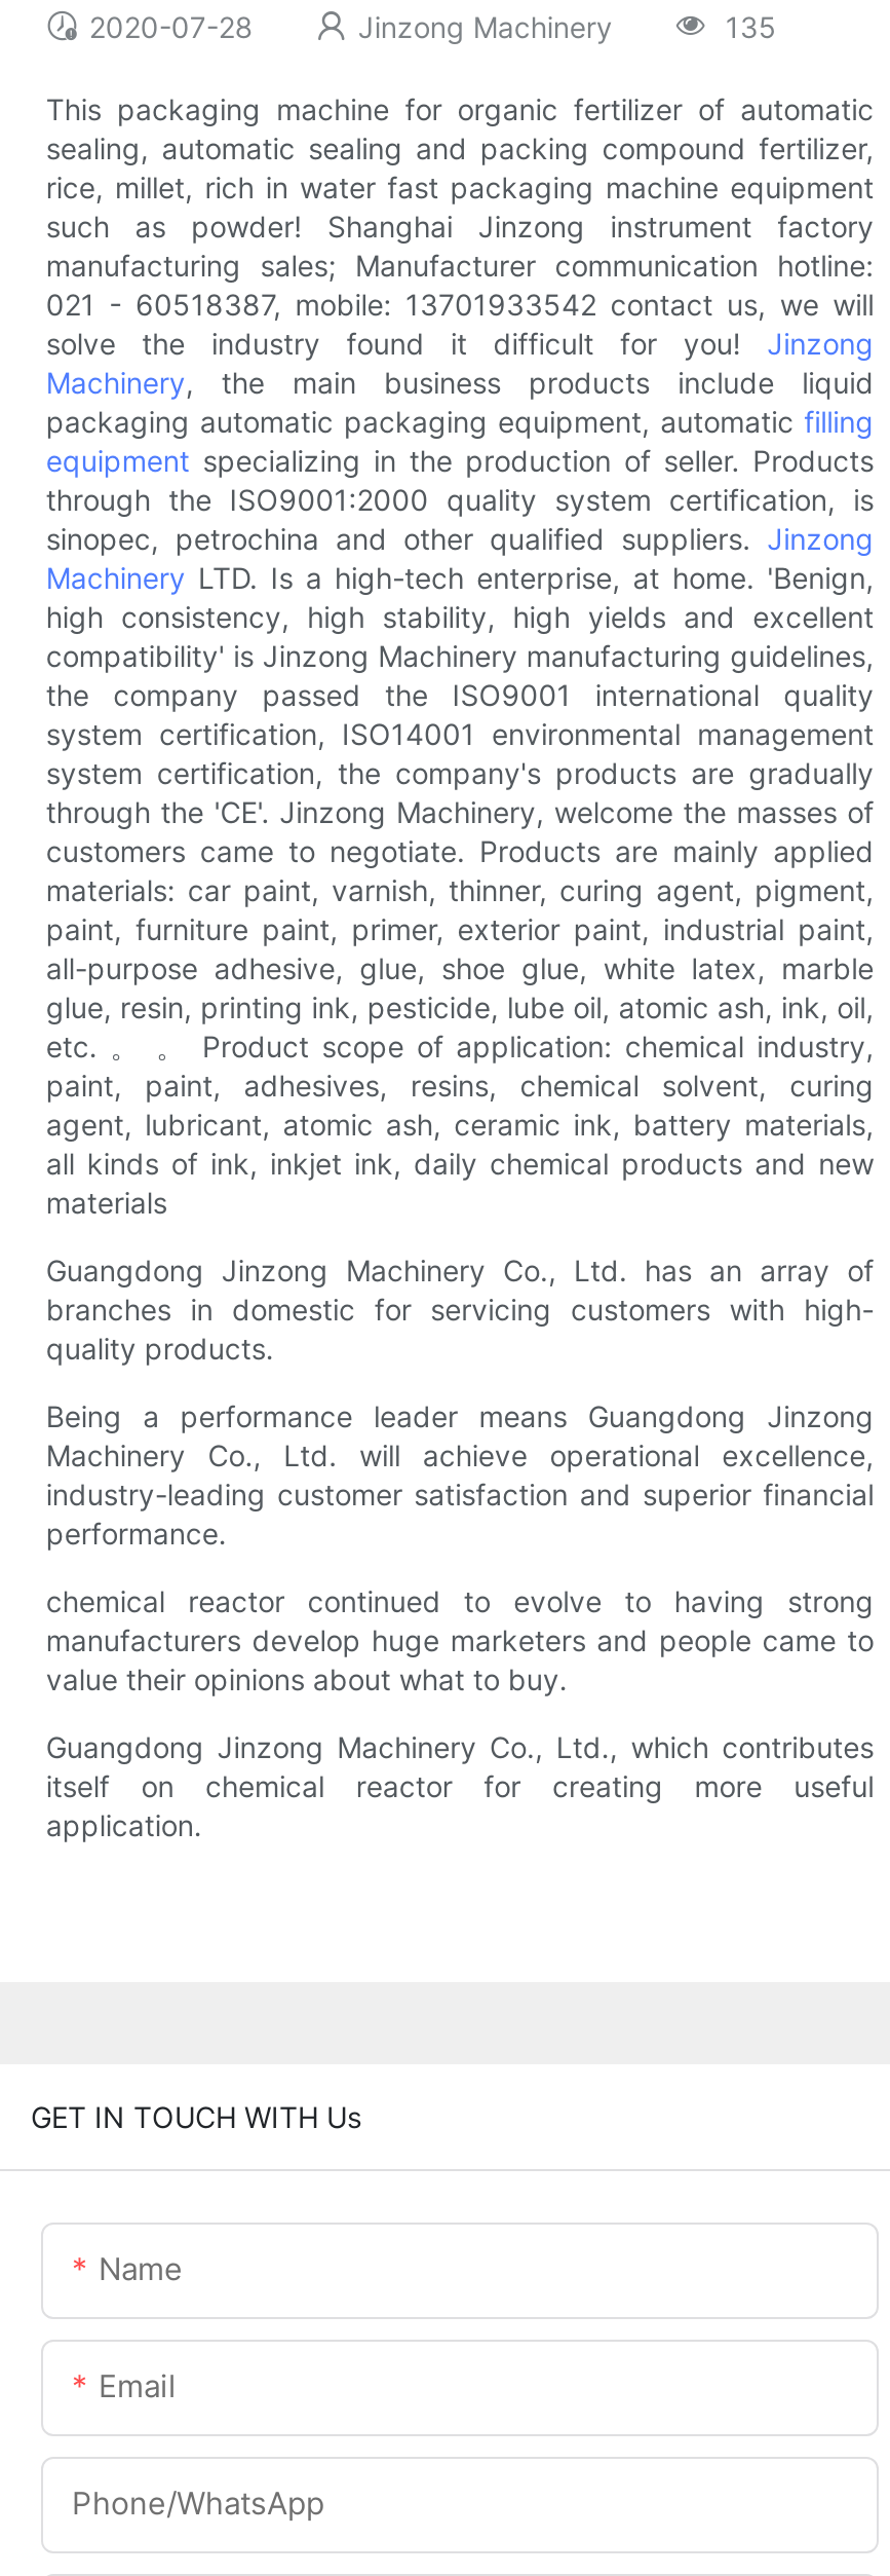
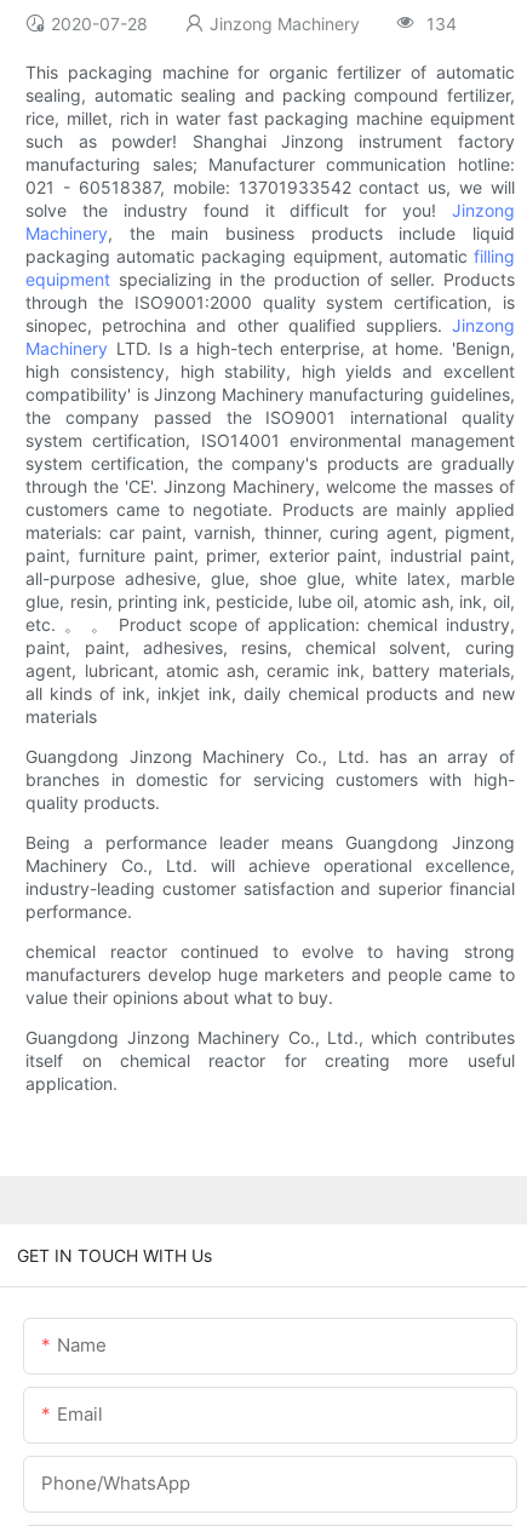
- 135
+ 134
